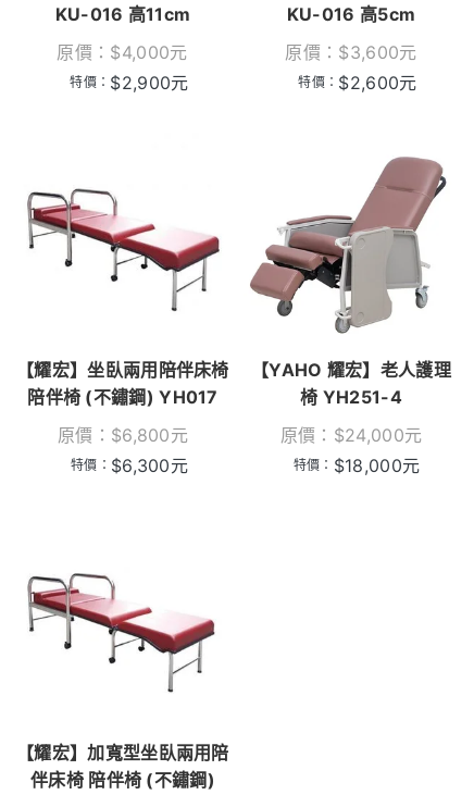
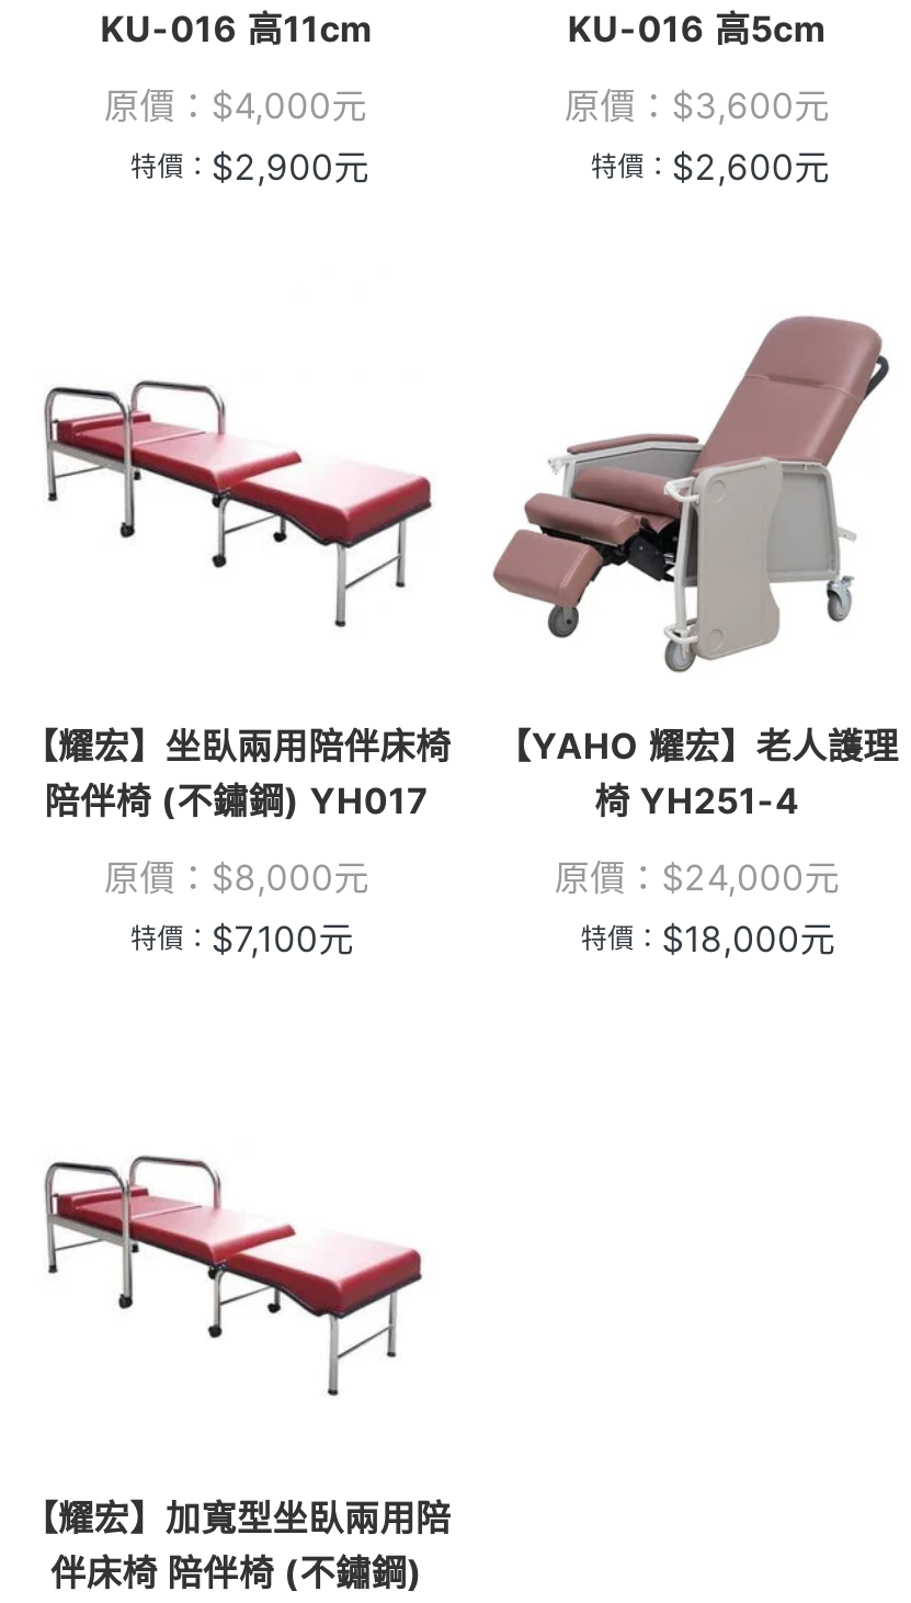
- 原價：$6,800元
+ 原價：$8,000元

- 特價：$6,300元
+ 特價：$7,100元
